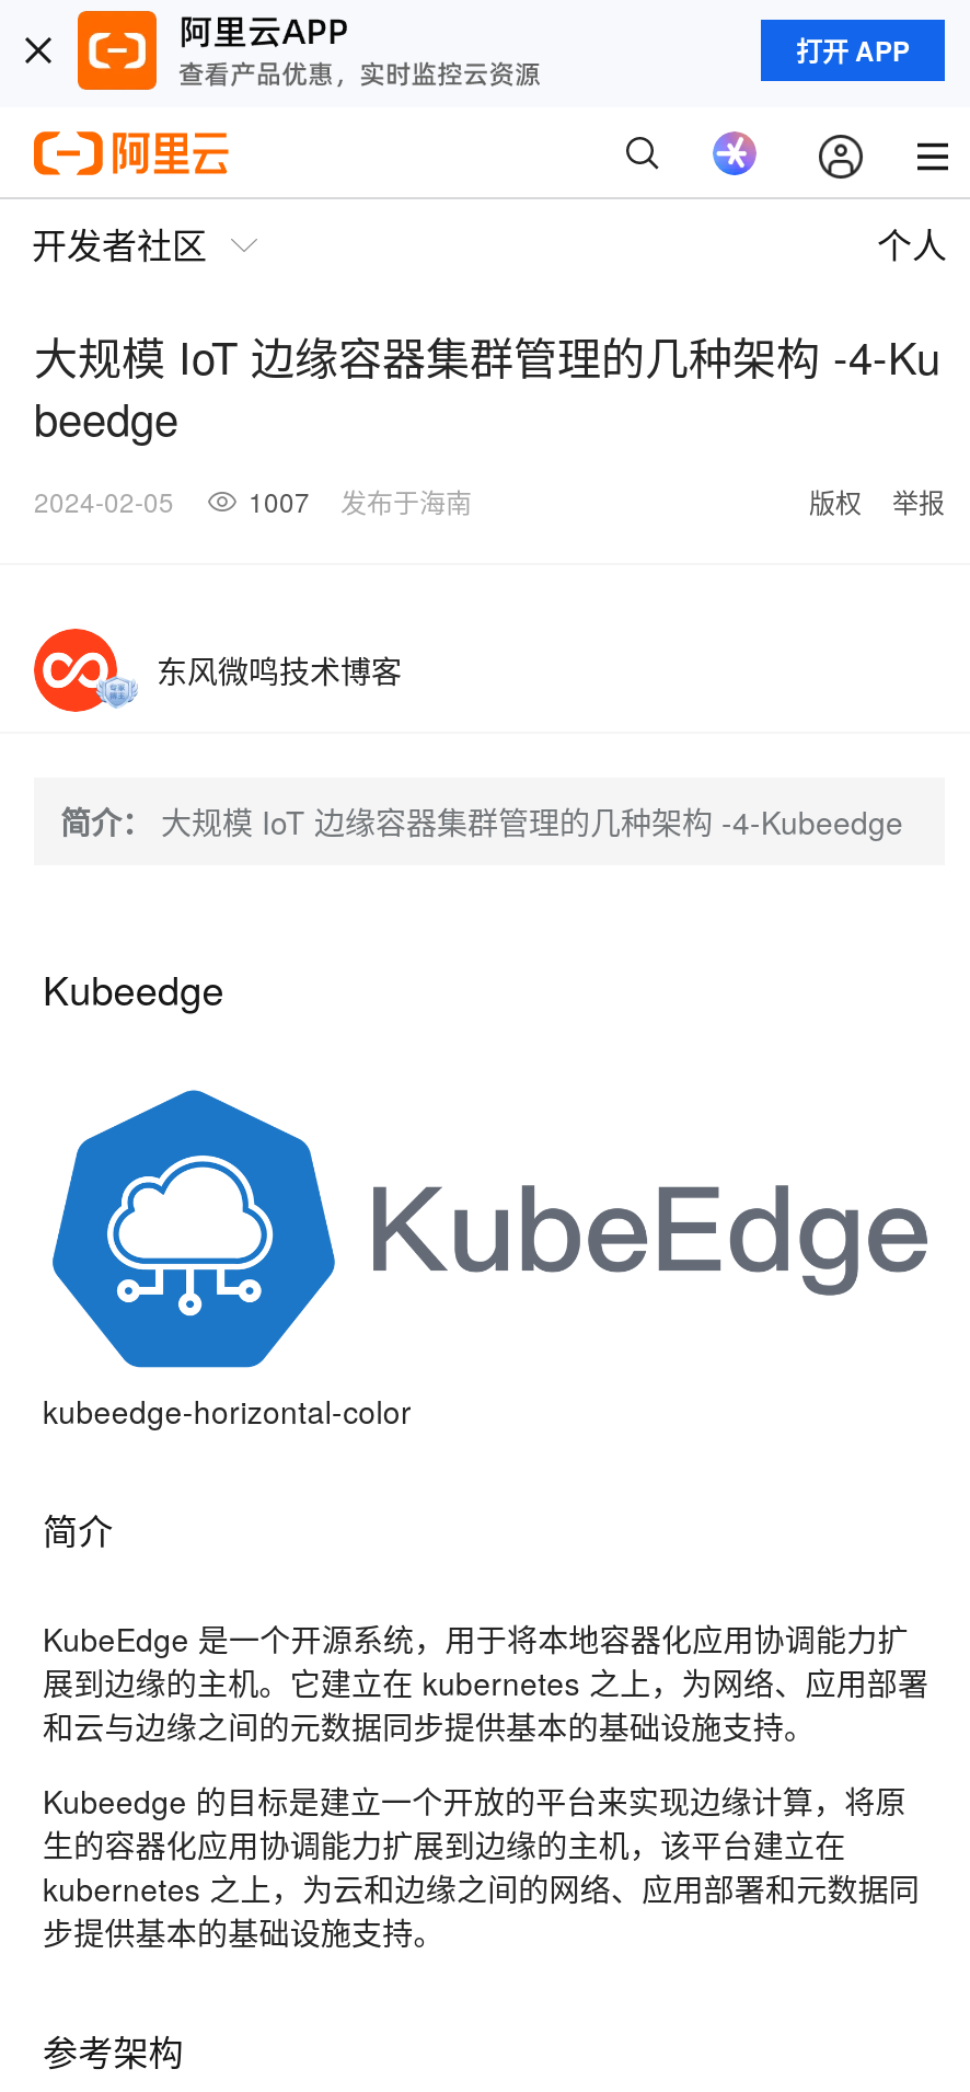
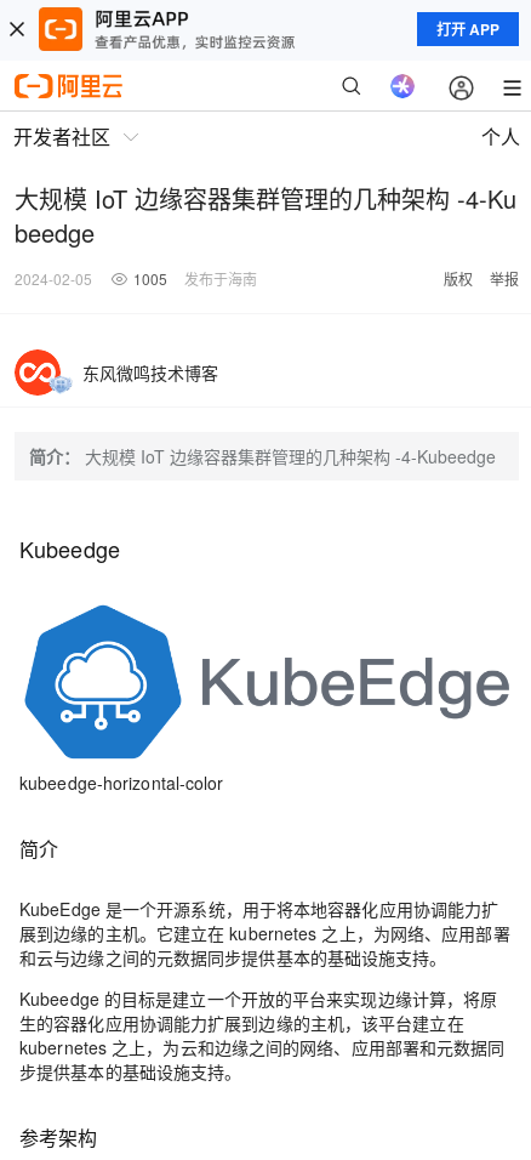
- 2024-02-05 1007 发布于海南
+ 2024-02-05 1005 发布于海南
